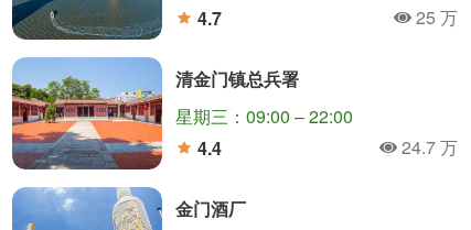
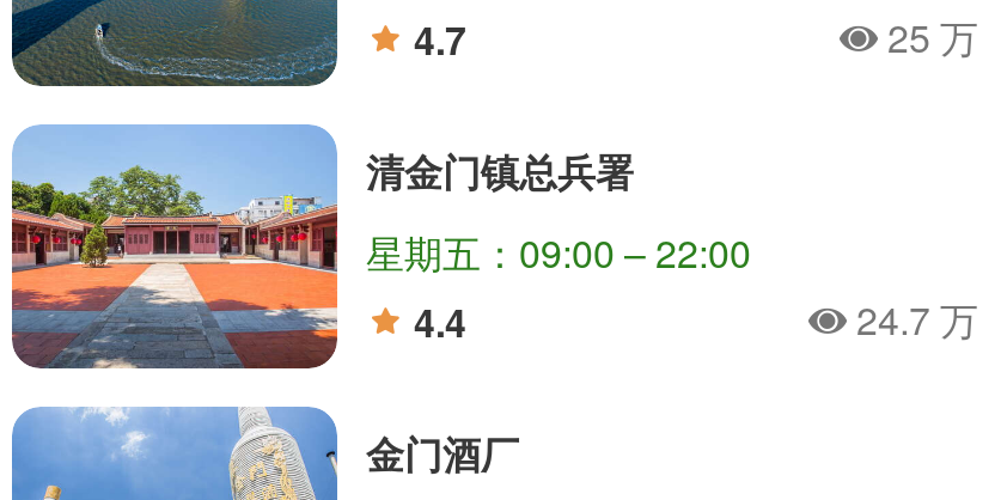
- 星期三：09:00 – 22:00
+ 星期五：09:00 – 22:00
